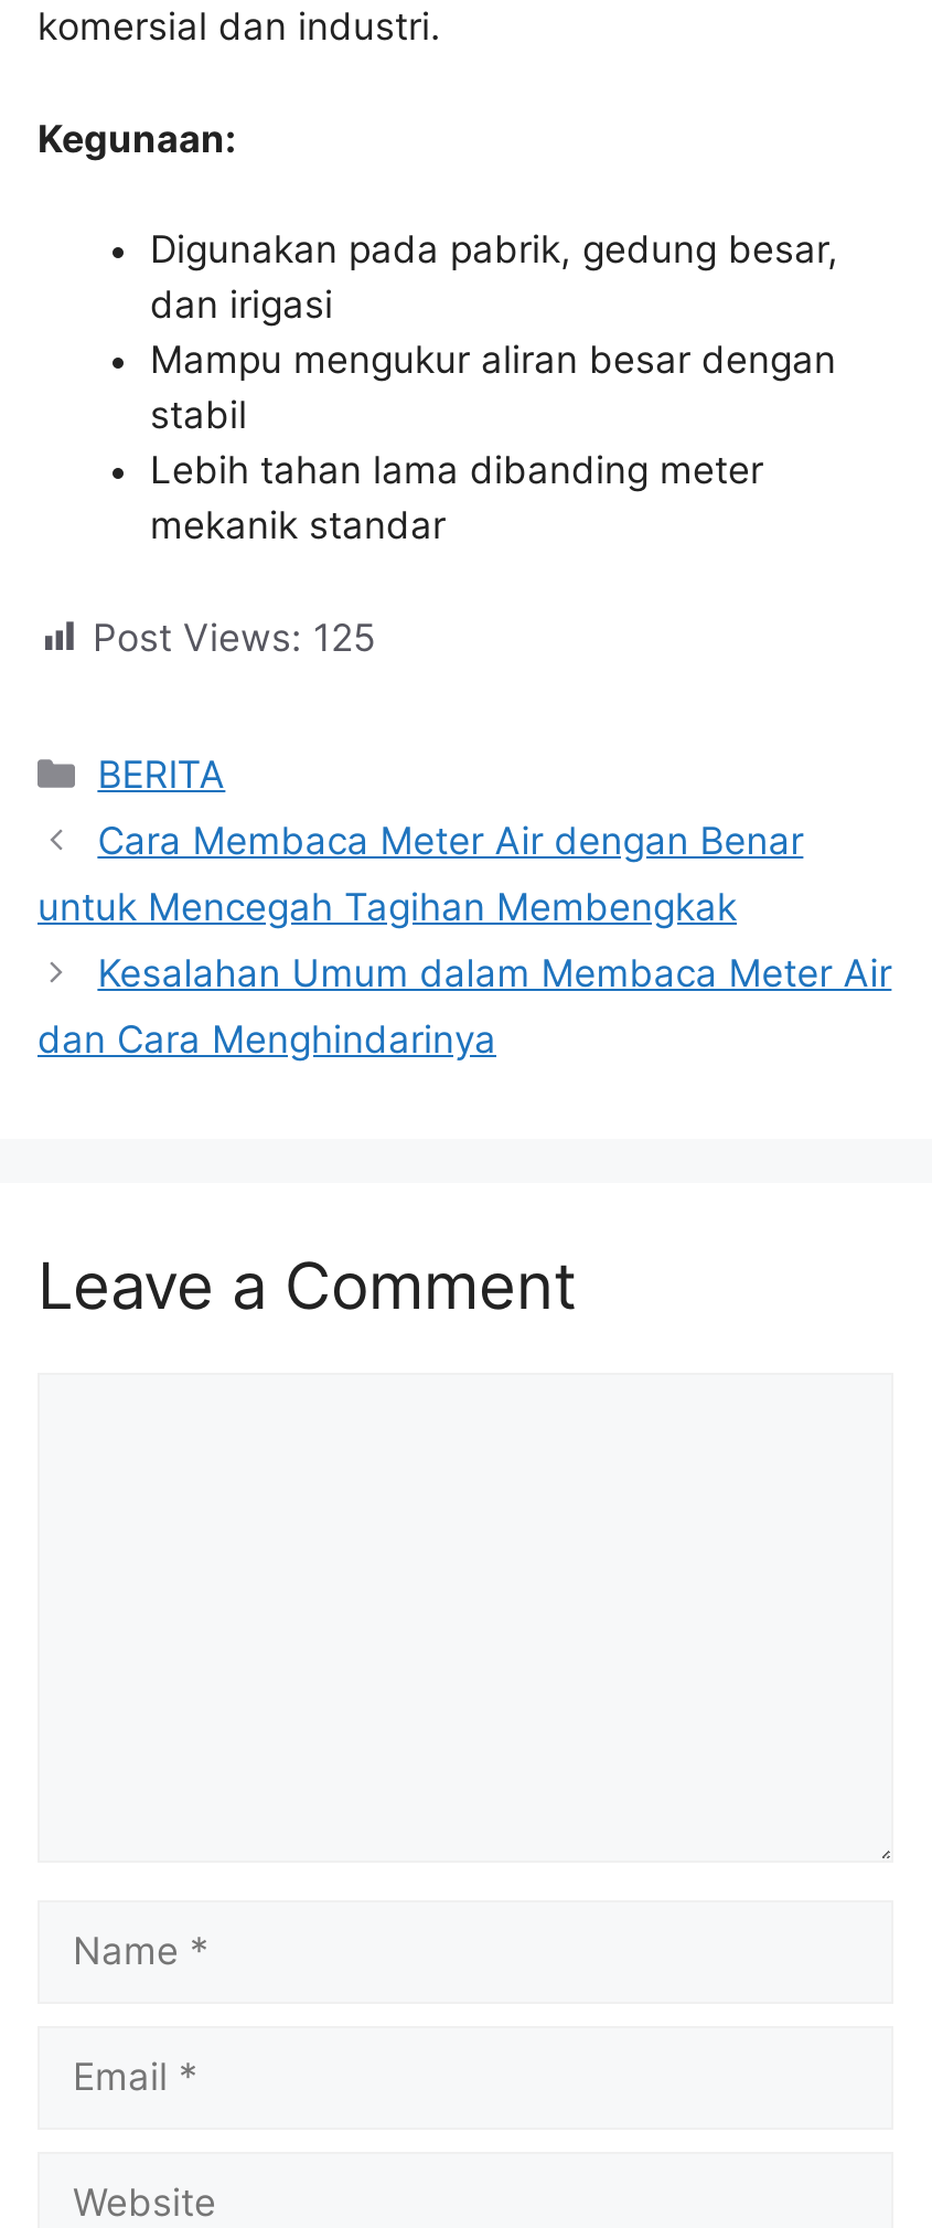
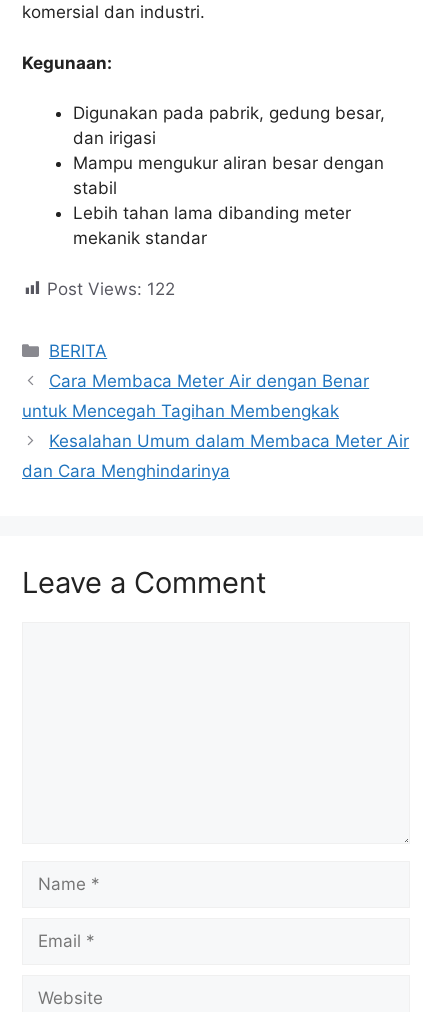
- Post Views: 125
+ Post Views: 122
